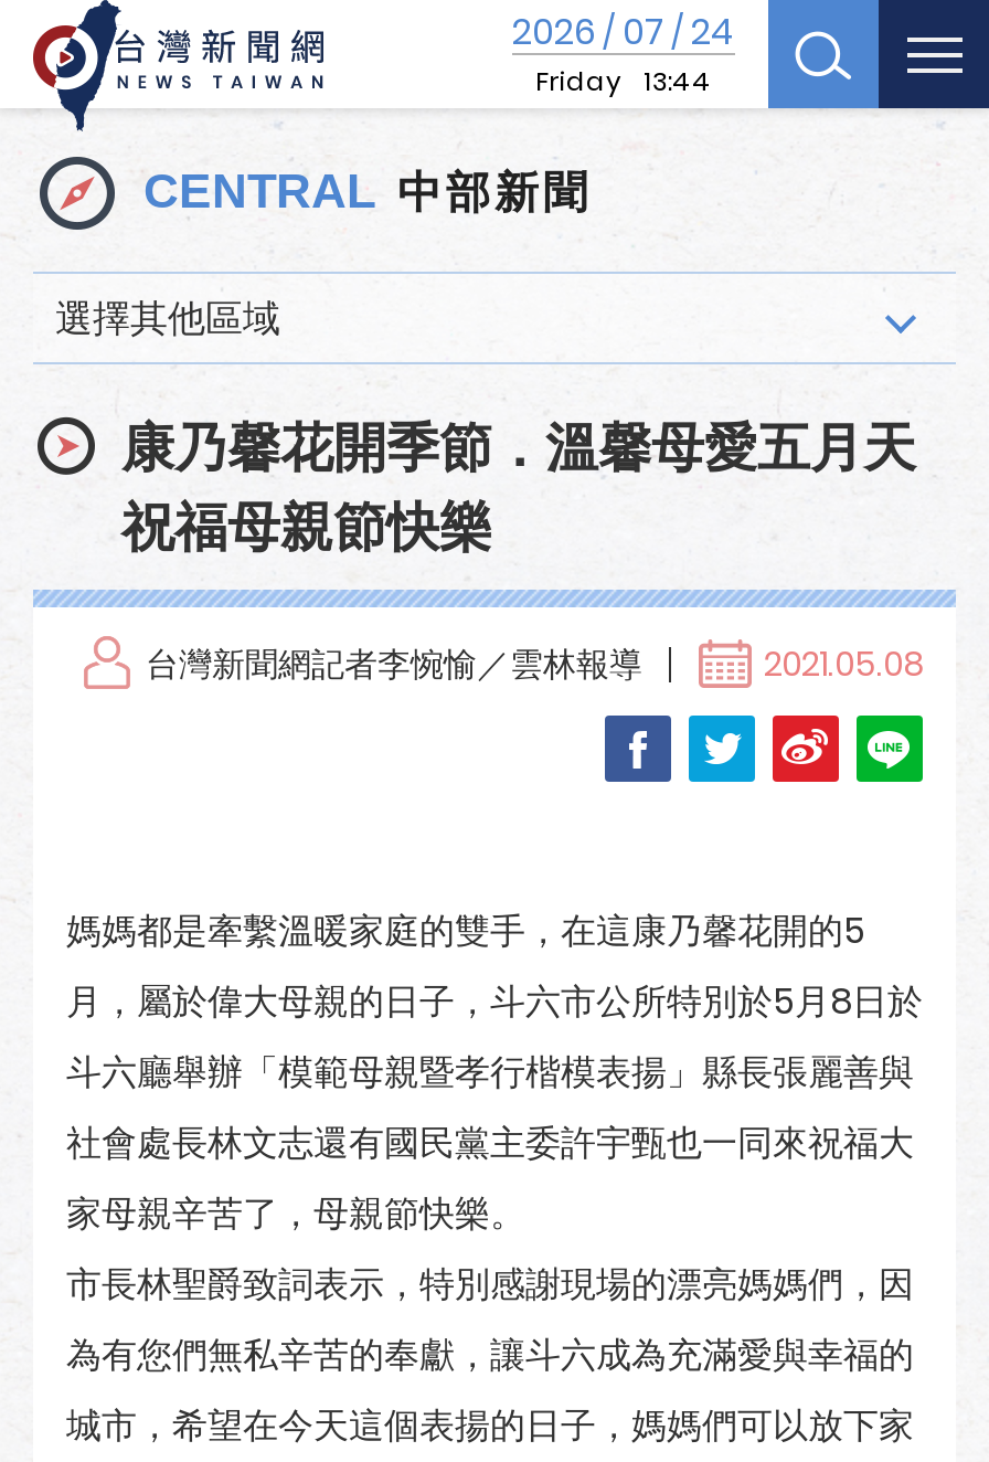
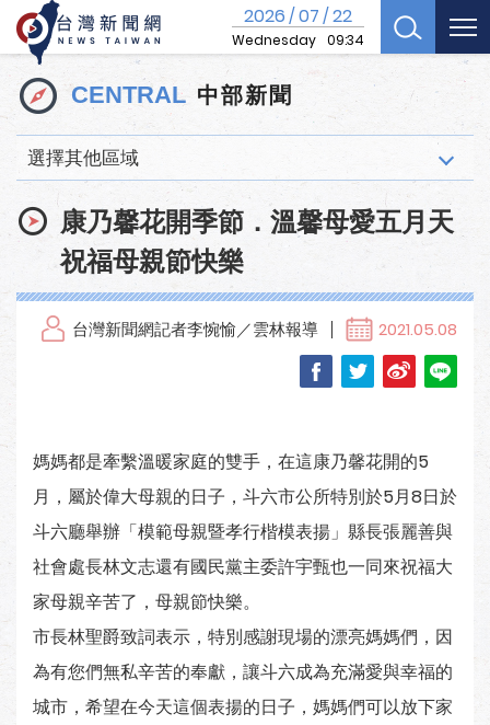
- 2026 / 07 / 24
- Friday 13:44
+ 2026 / 07 / 22
+ Wednesday 09:34
